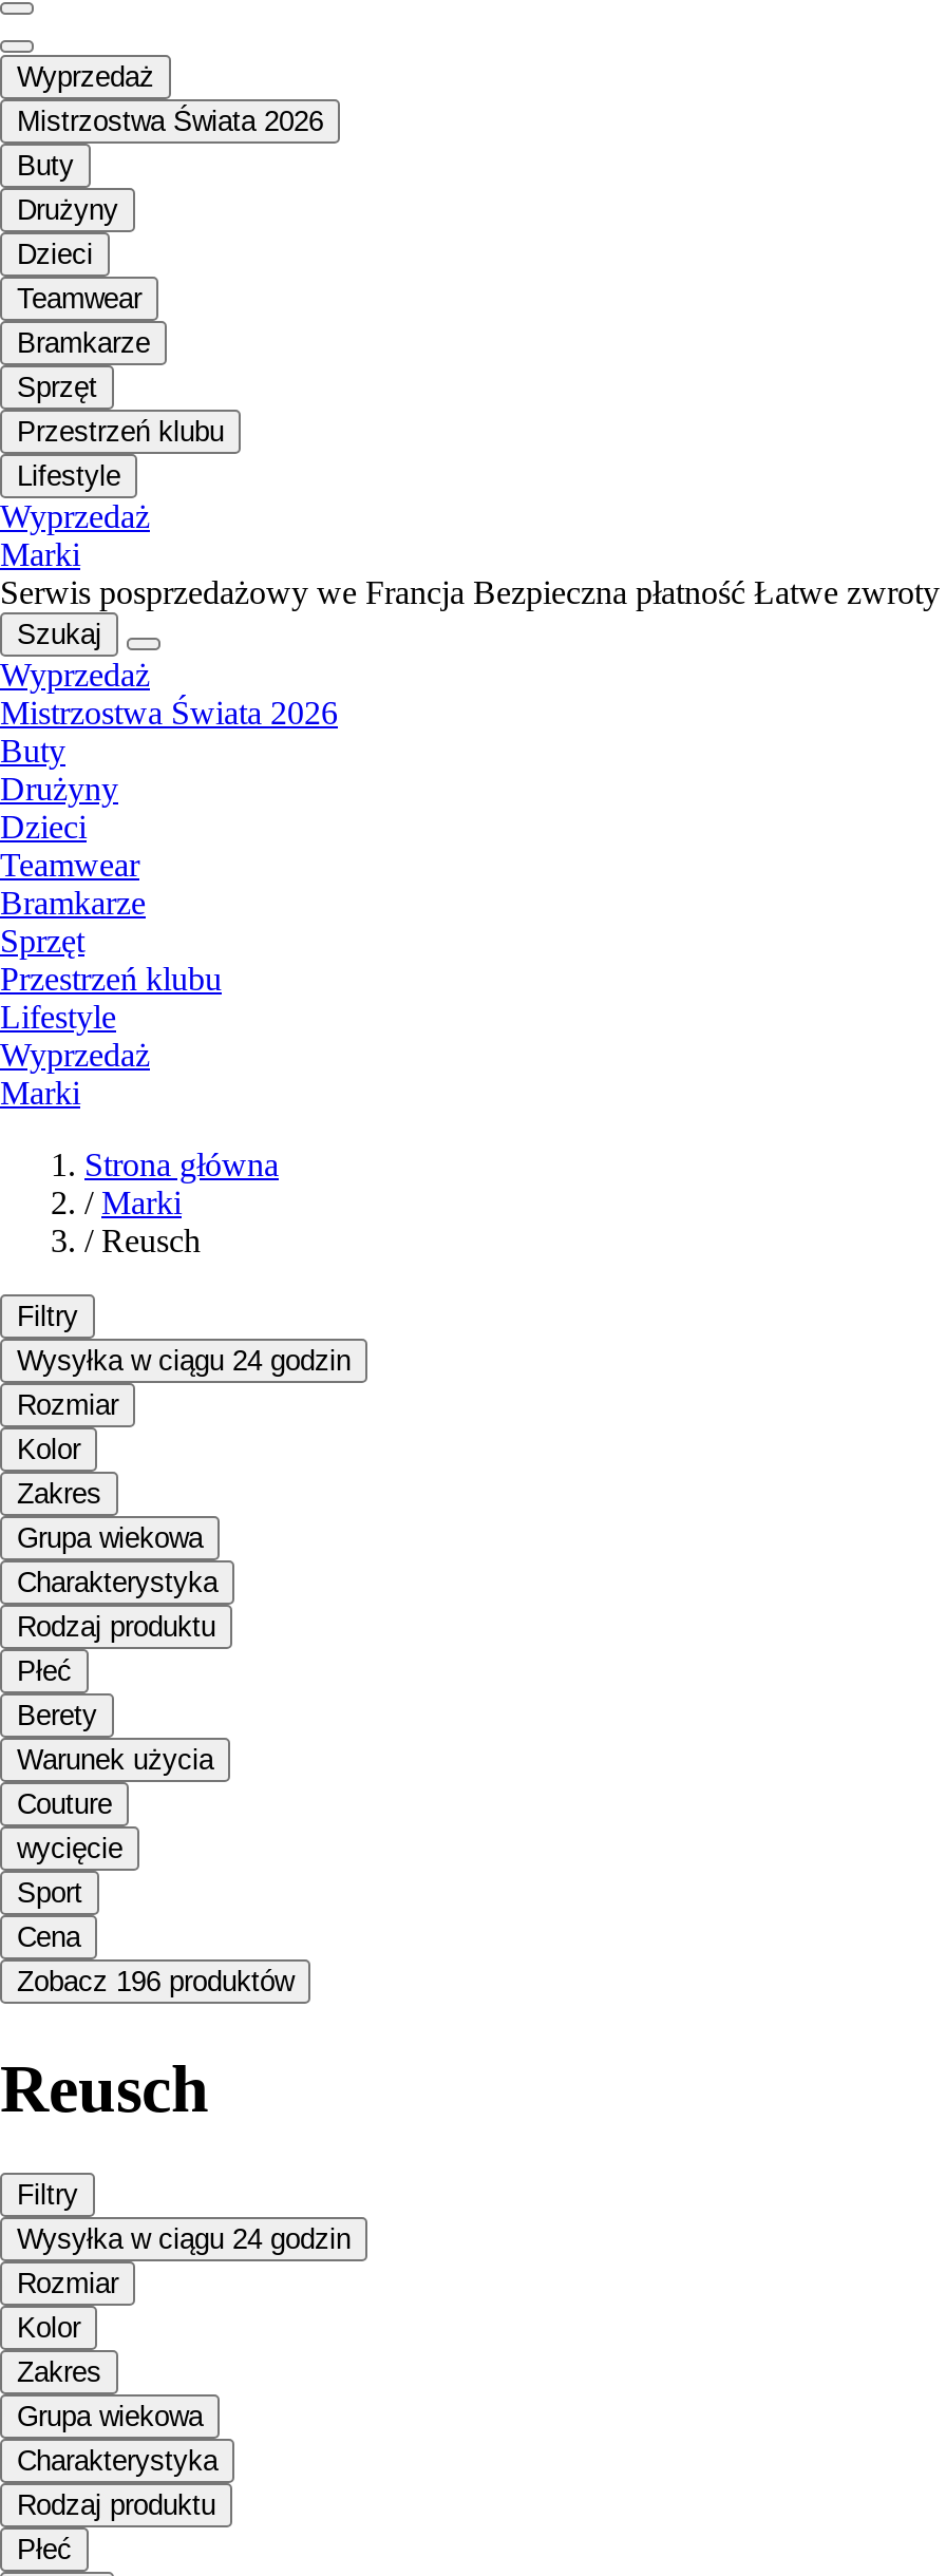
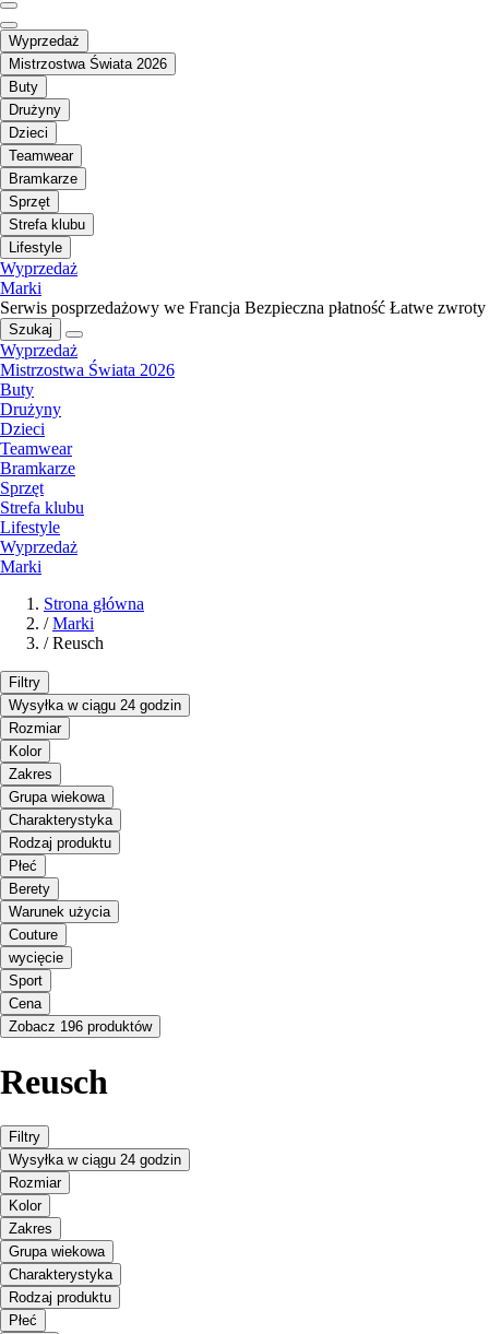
- Przestrzeń klubu
+ Strefa klubu

- Przestrzeń klubu
+ Strefa klubu
